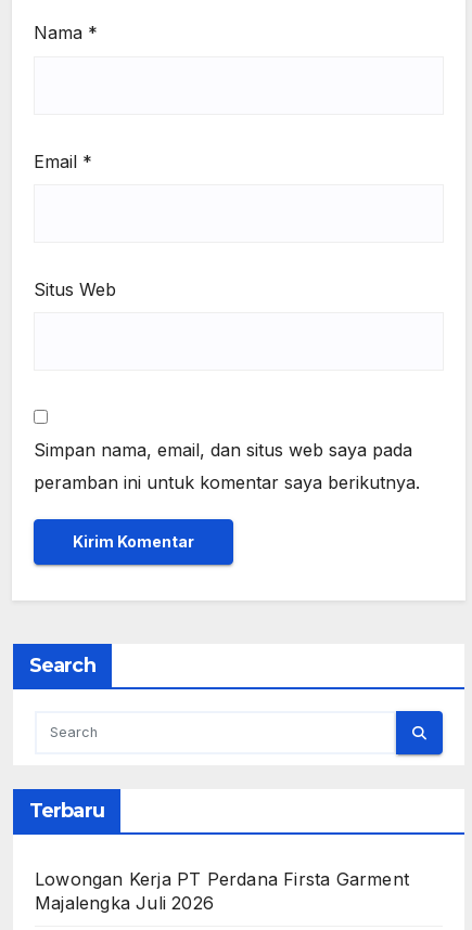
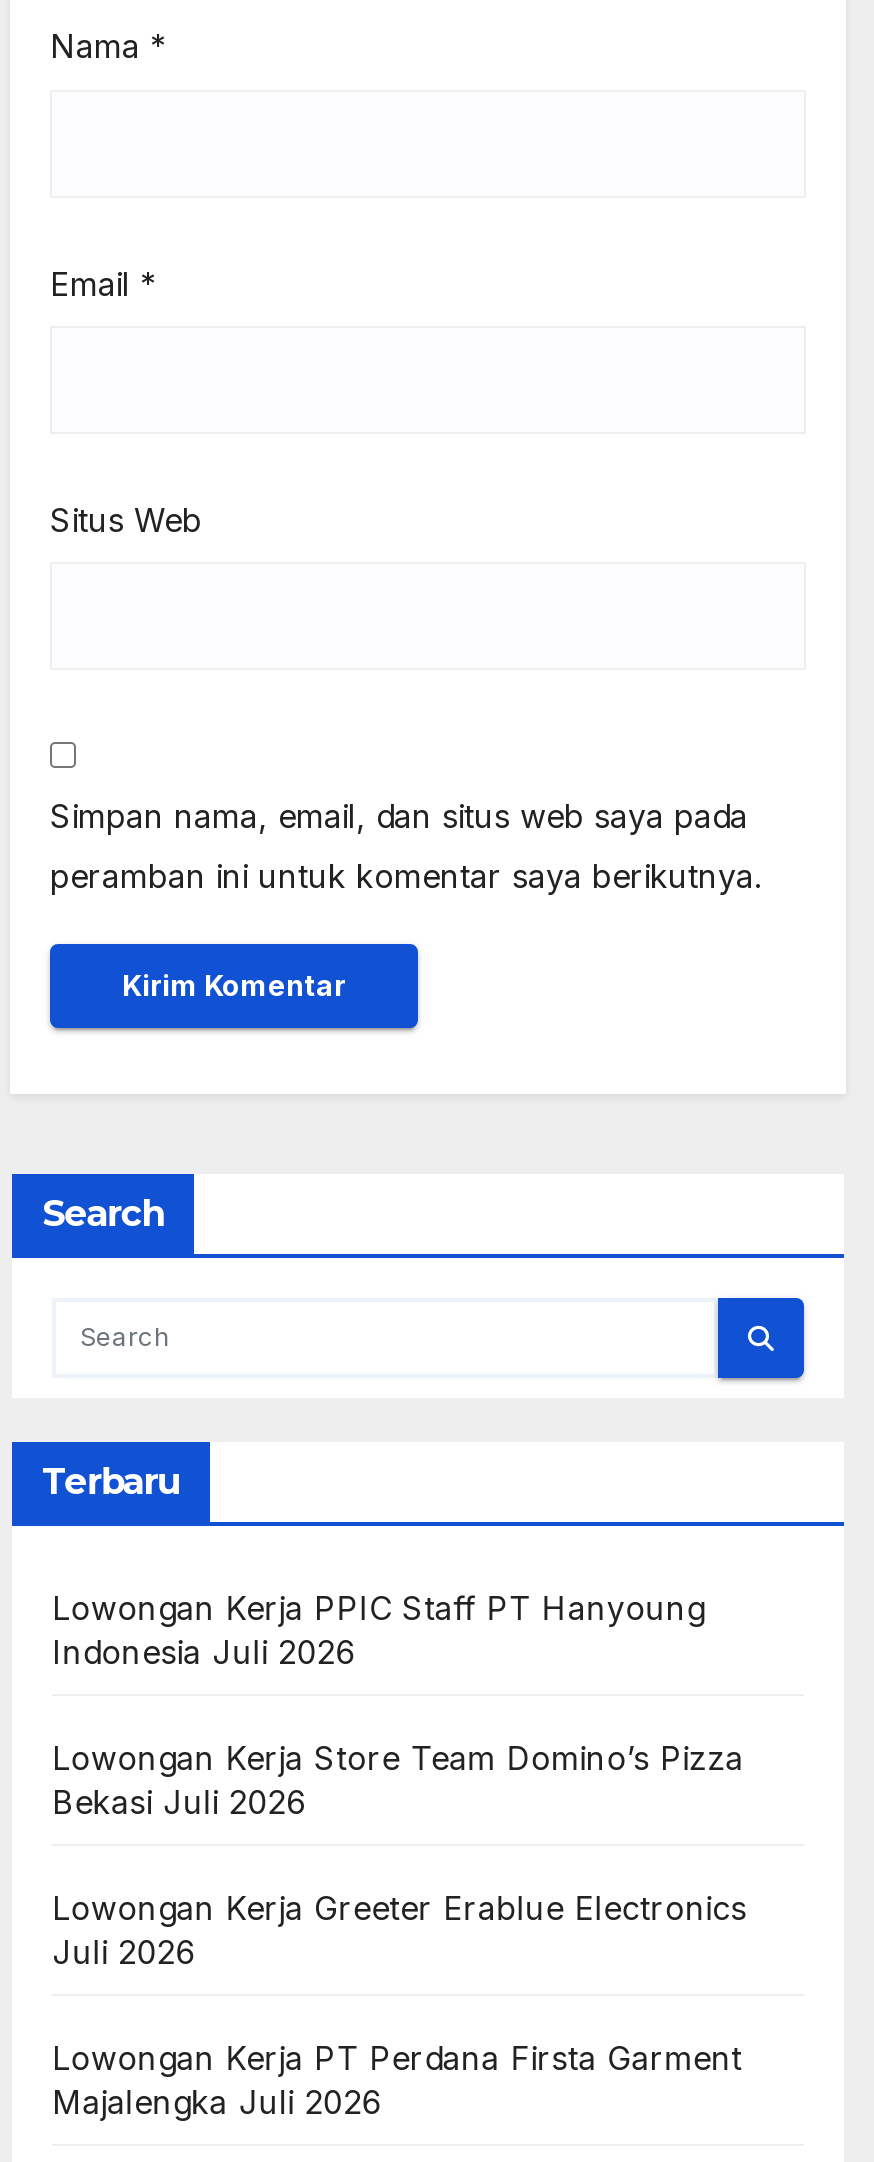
+ Lowongan Kerja PPIC Staff PT Hanyoung
+ Indonesia Juli 2026
+ Lowongan Kerja Store Team Domino’s Pizza
+ Bekasi Juli 2026
+ Lowongan Kerja Greeter Erablue Electronics
+ Juli 2026
